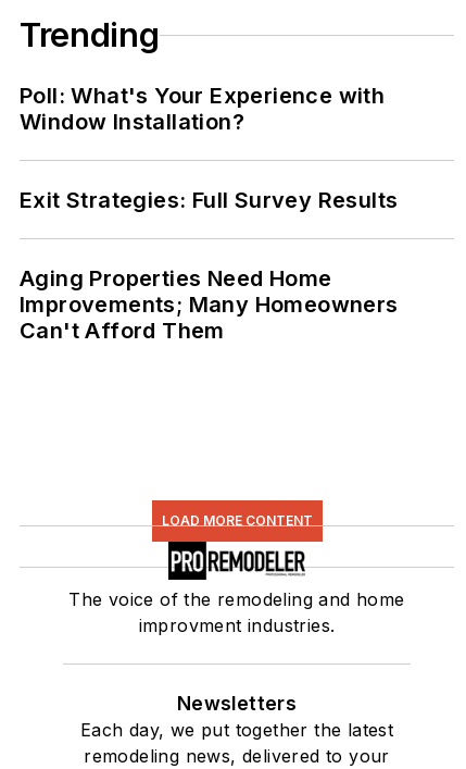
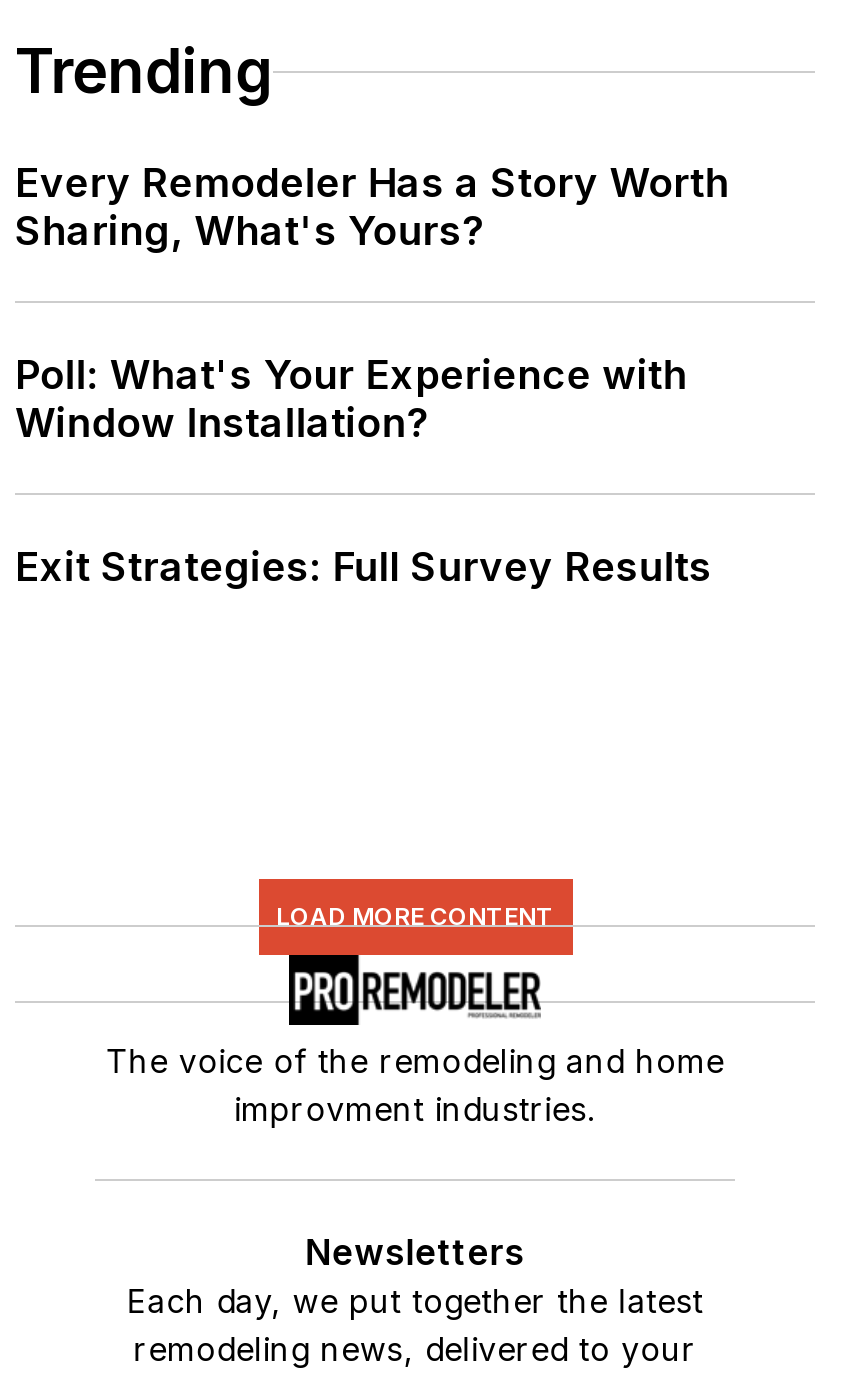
+ Every Remodeler Has a Story Worth
+ Sharing, What's Yours?

moved down: Poll: What's Your Experience with | Window Installation? | Exit Strategies: Full Survey Results

- Aging Properties Need Home
- Improvements; Many Homeowners
- Can't Afford Them
